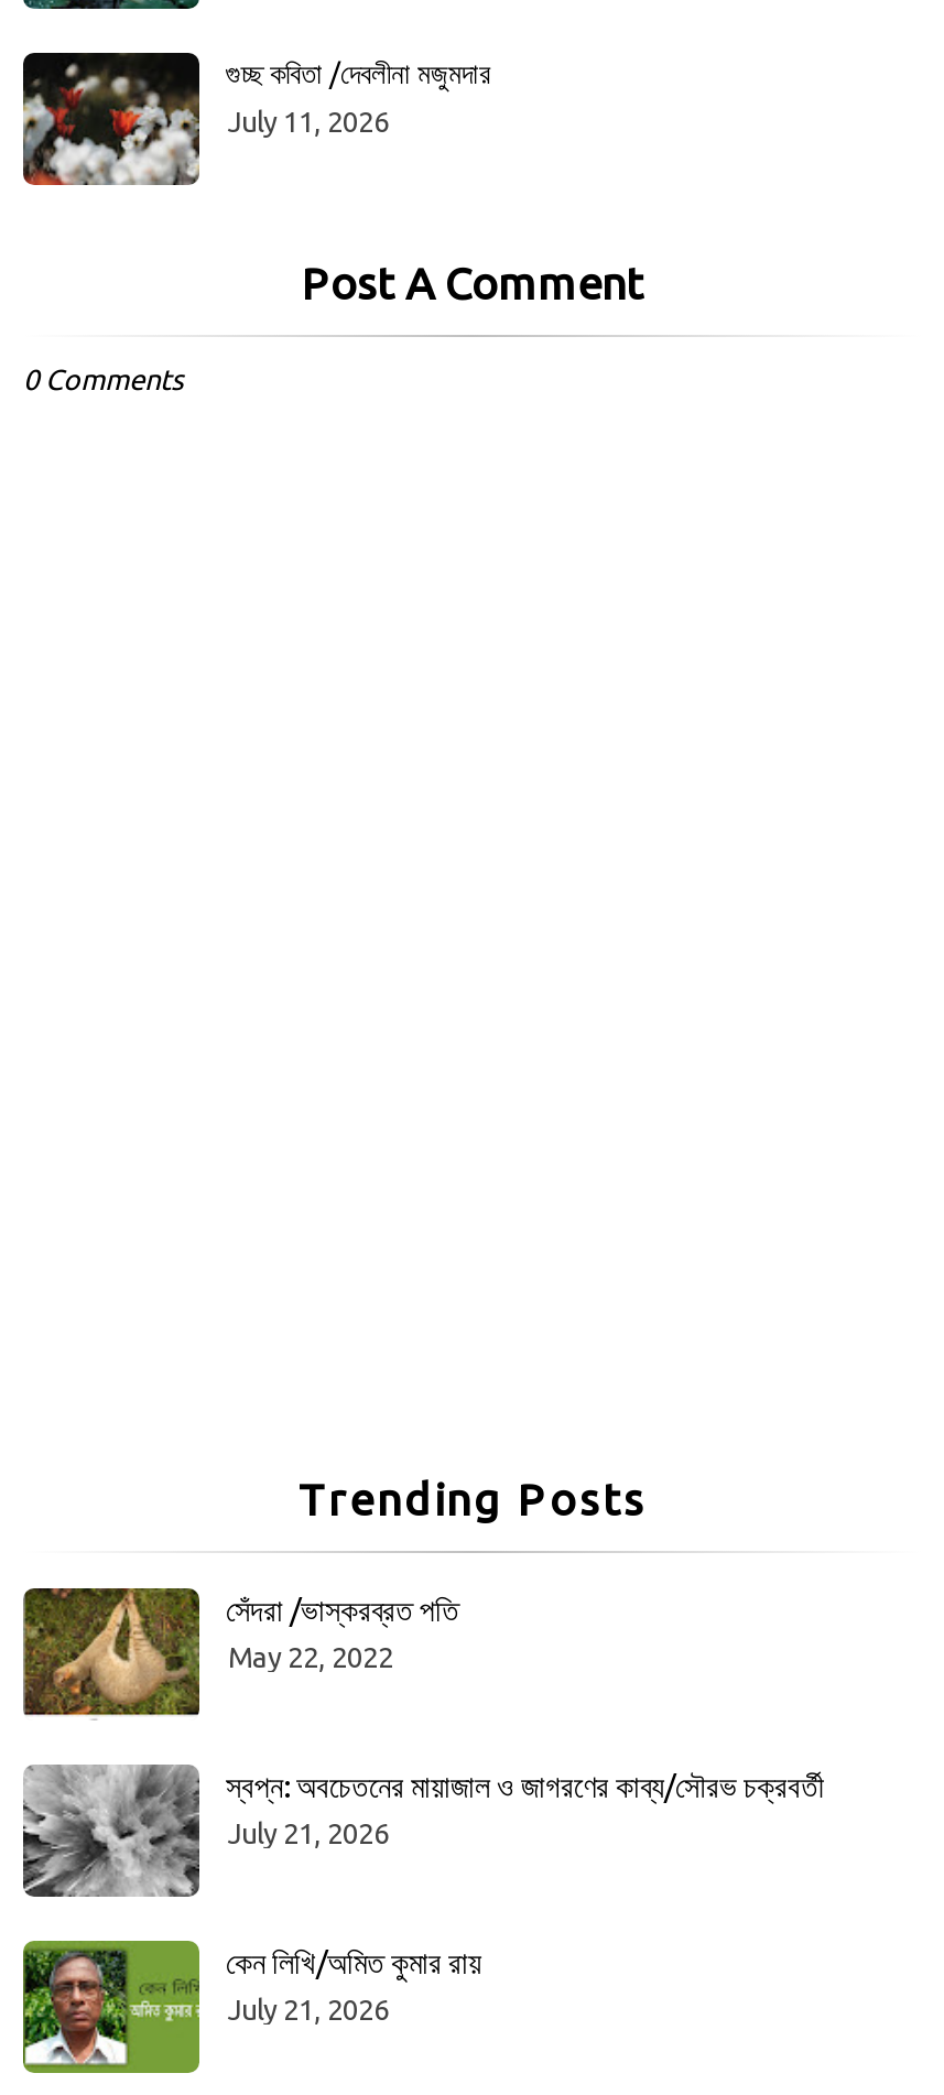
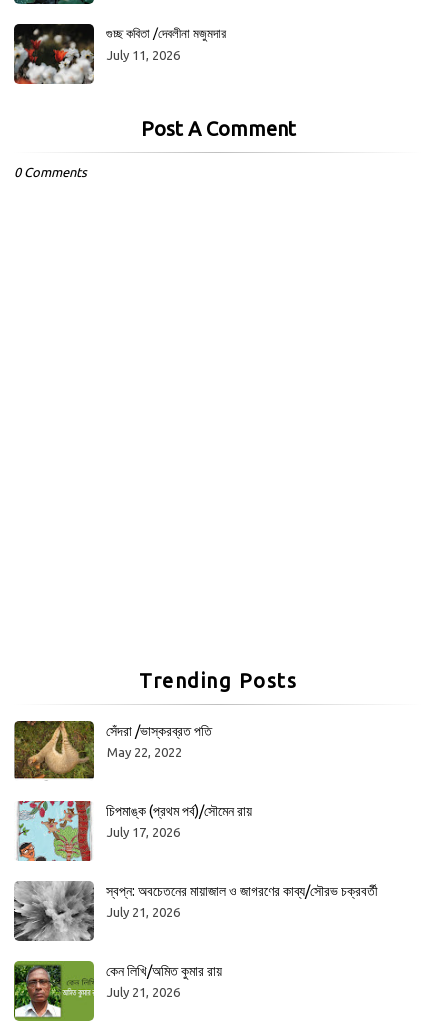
+ [image]
+ চিপমাঙ্ক (প্রথম পর্ব)/সৌমেন রায়
+ July 17, 2026
